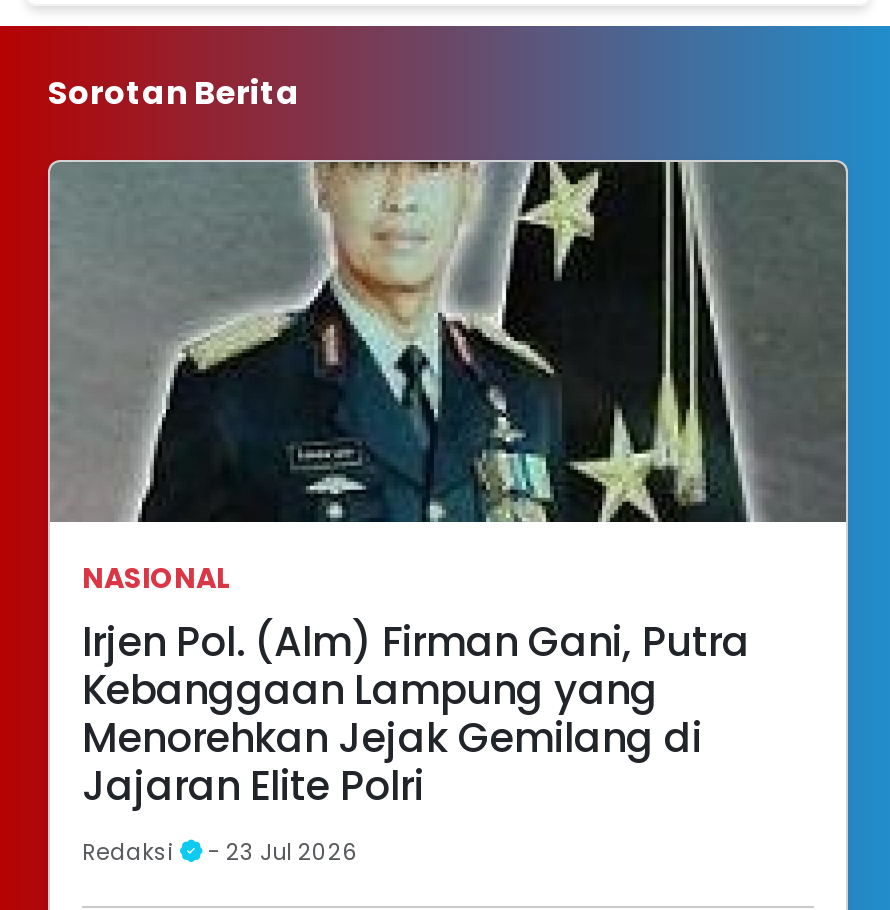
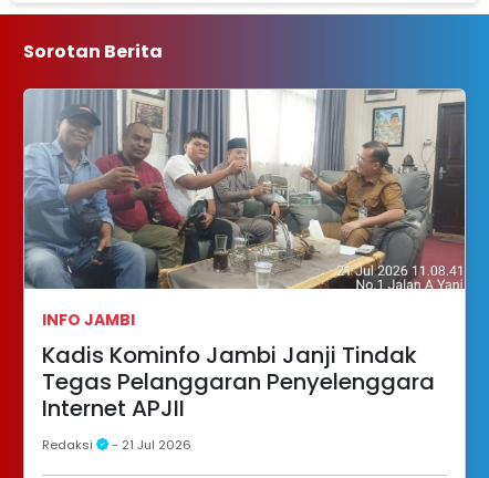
- [image]
- NASIONAL
- Irjen Pol. (Alm) Firman Gani, Putra
- Kebanggaan Lampung yang
- Menorehkan Jejak Gemilang di
- Jajaran Elite Polri
+ [image]
+ INFO JAMBI
+ Kadis Kominfo Jambi Janji Tindak
+ Tegas Pelanggaran Penyelenggara
+ Internet APJII

- Redaksi - 23 Jul 2026
+ Redaksi - 21 Jul 2026
